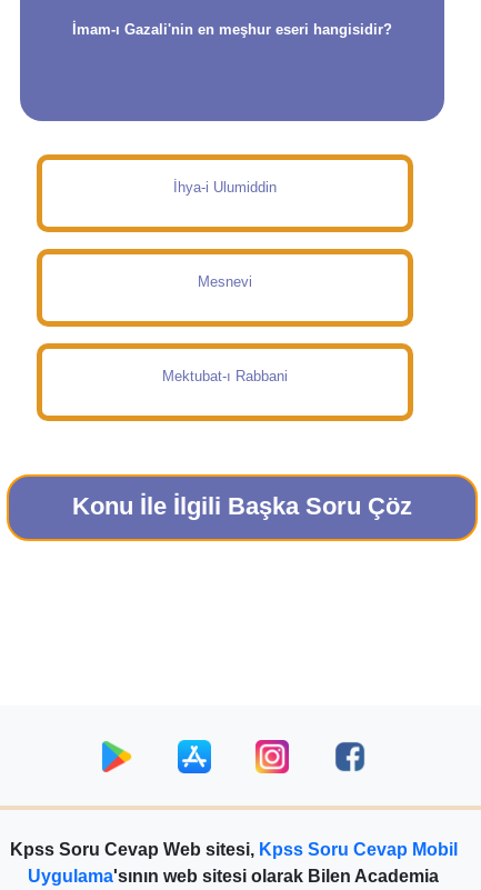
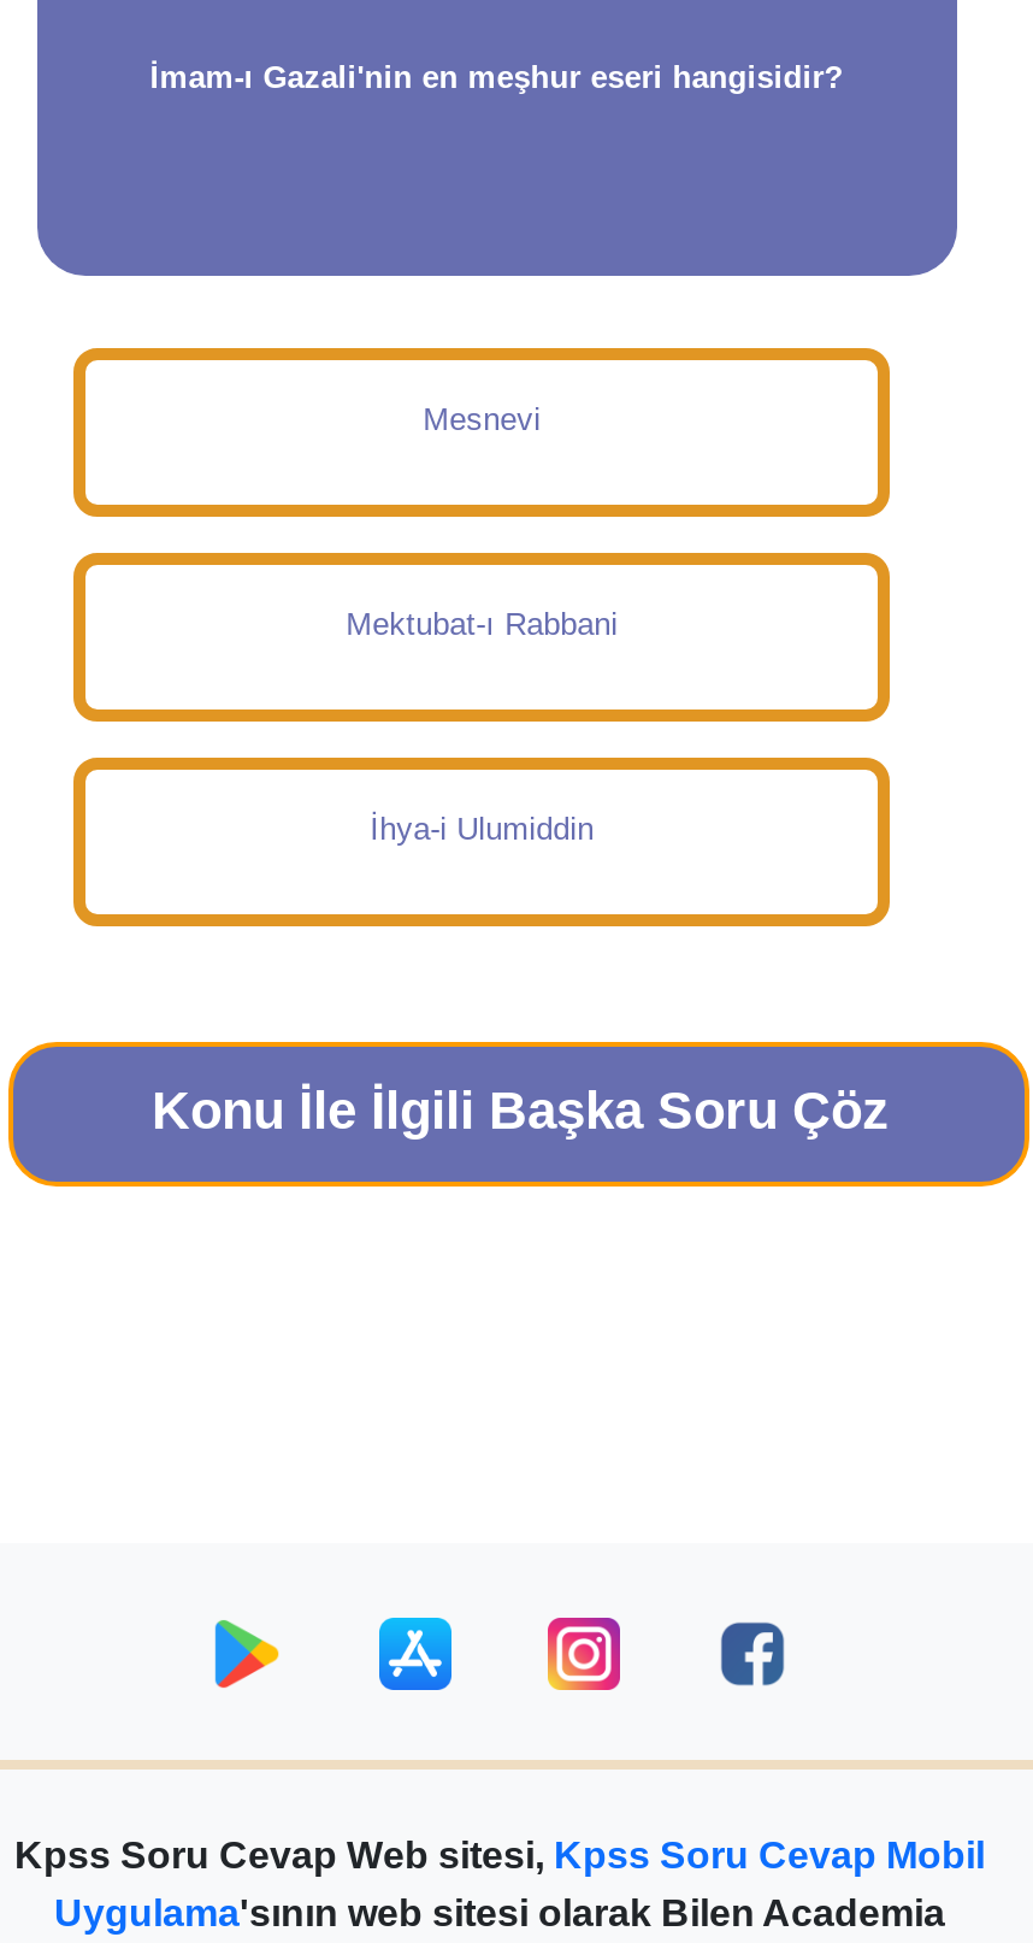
moved down: İhya-i Ulumiddin

moved up: Mesnevi | Mektubat-ı Rabbani
